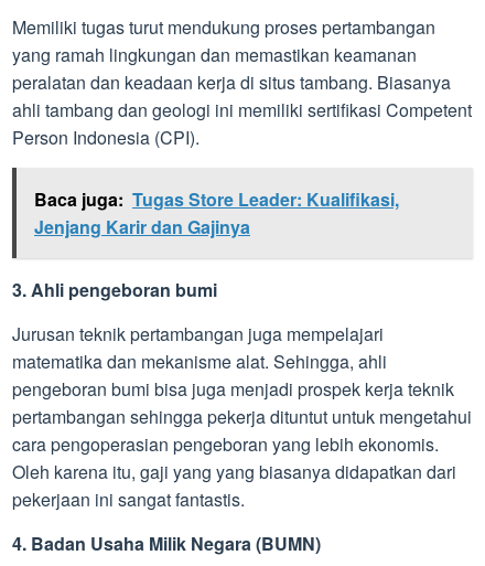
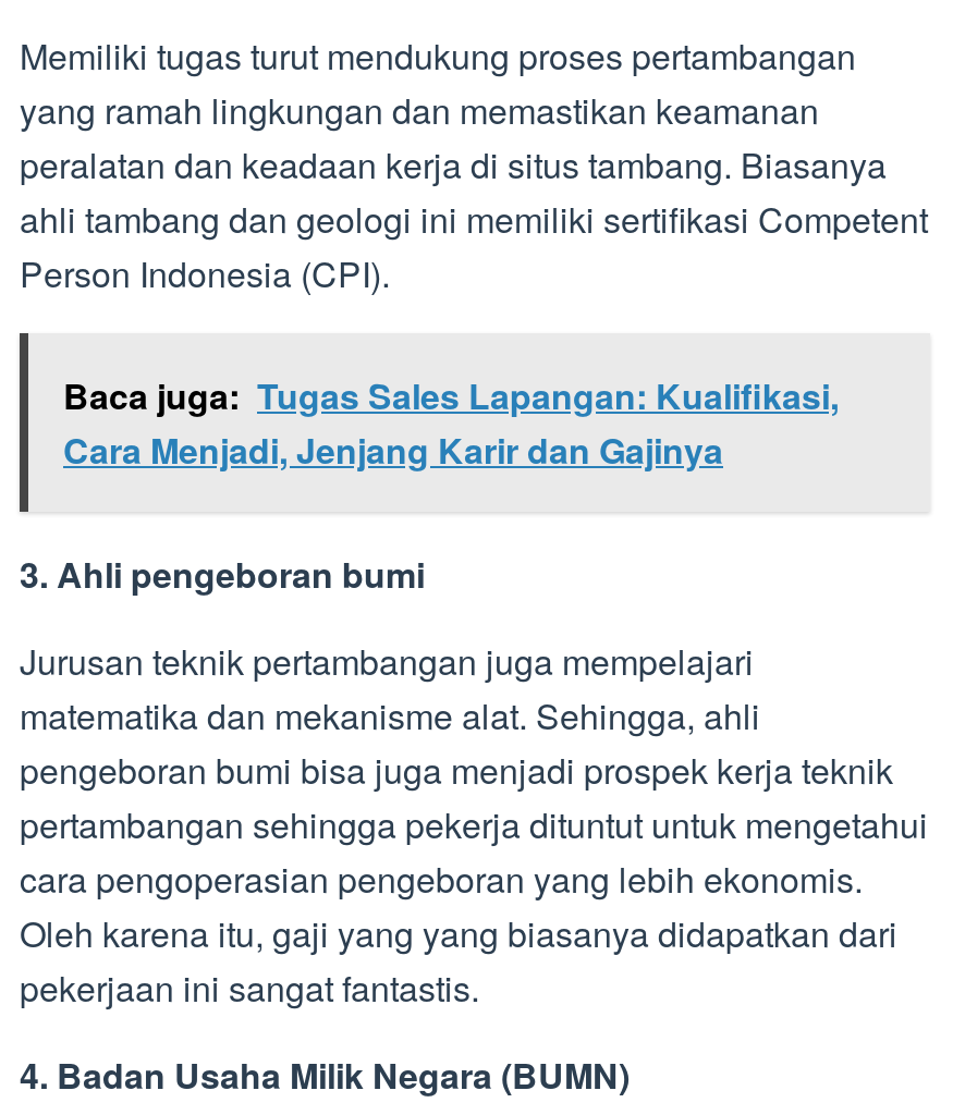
- Baca juga: Tugas Store Leader: Kualifikasi,
- Jenjang Karir dan Gajinya
+ Baca juga: Tugas Sales Lapangan: Kualifikasi,
+ Cara Menjadi, Jenjang Karir dan Gajinya
